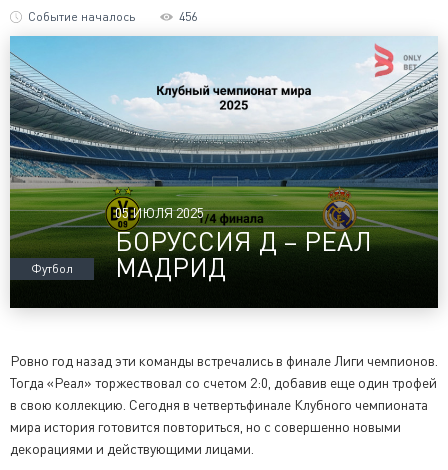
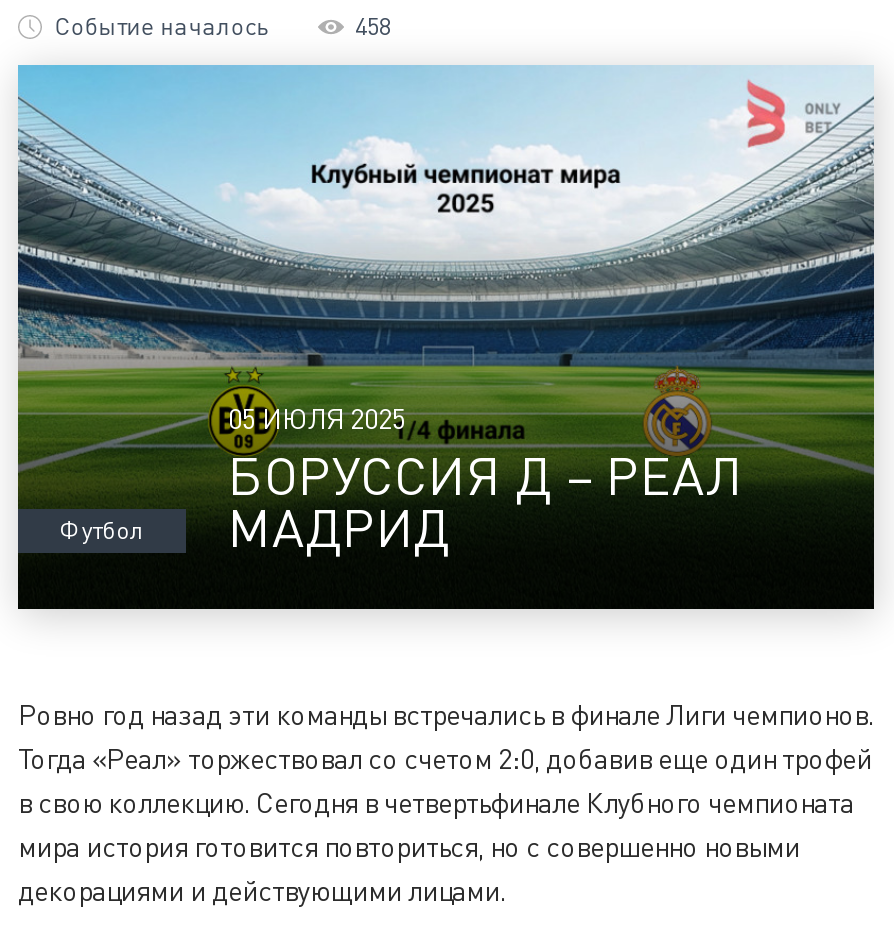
- 456
+ 458
